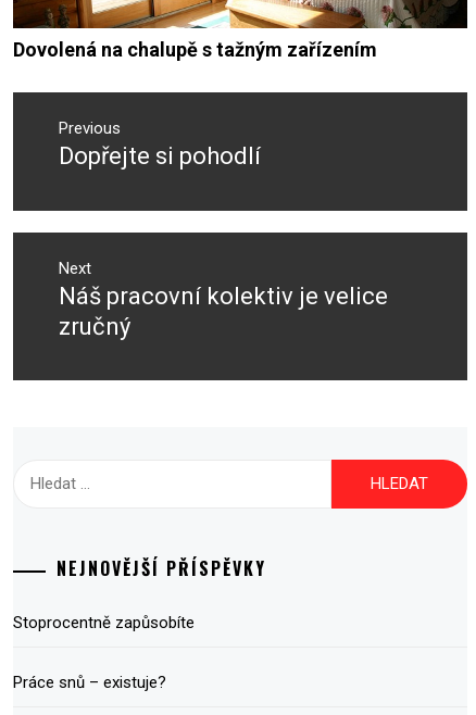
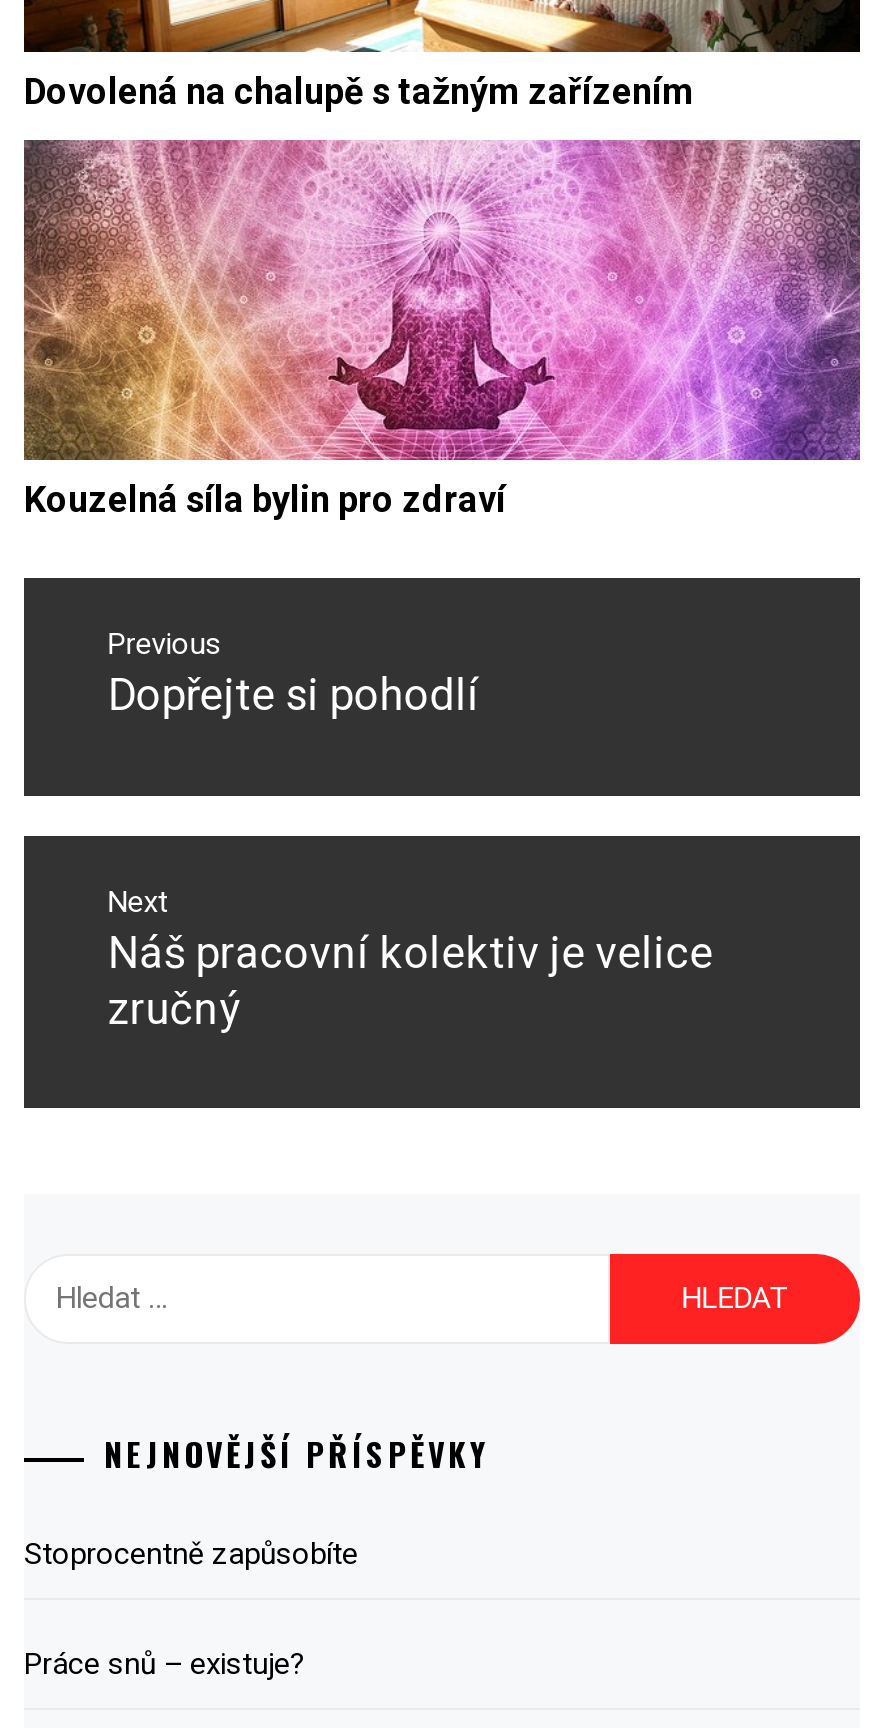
+ [image]
+ Kouzelná síla bylin pro zdraví
